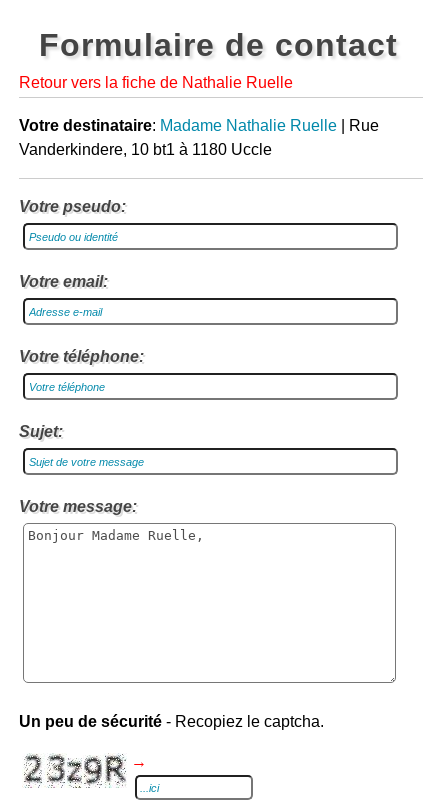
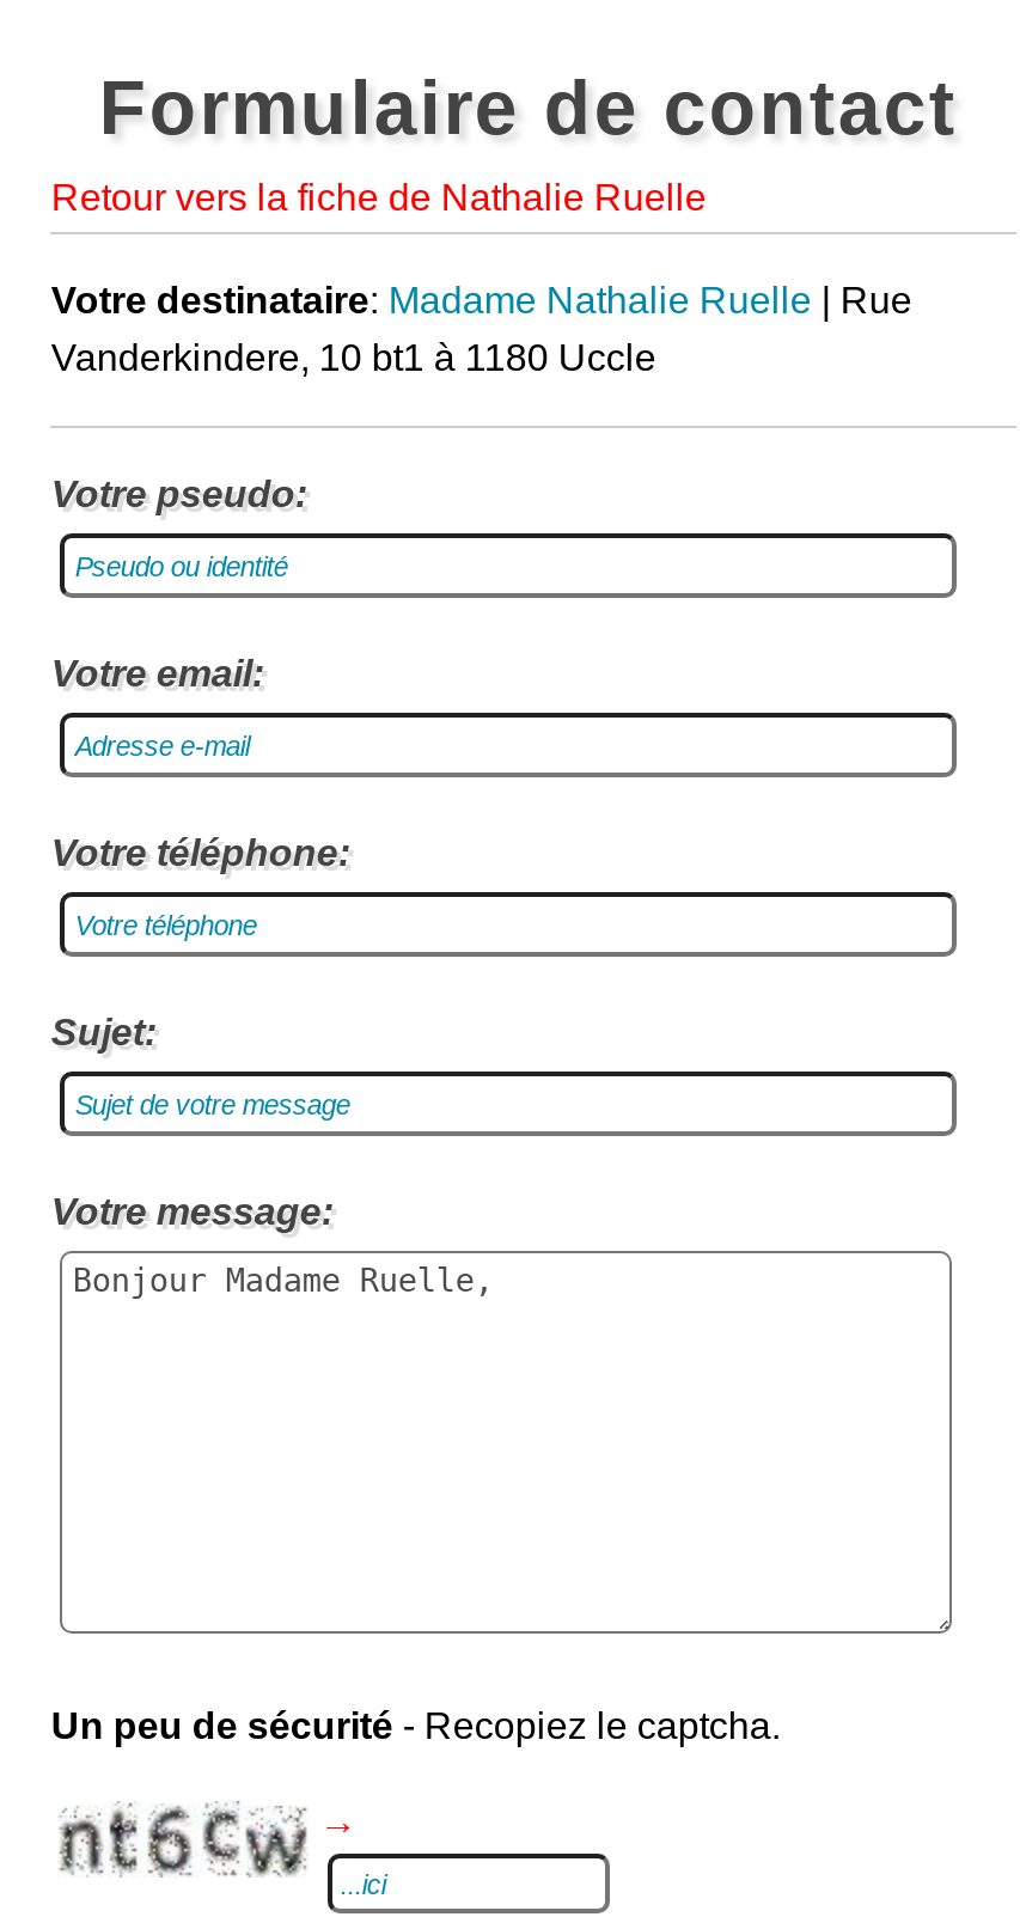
- [image]
+ [image]
